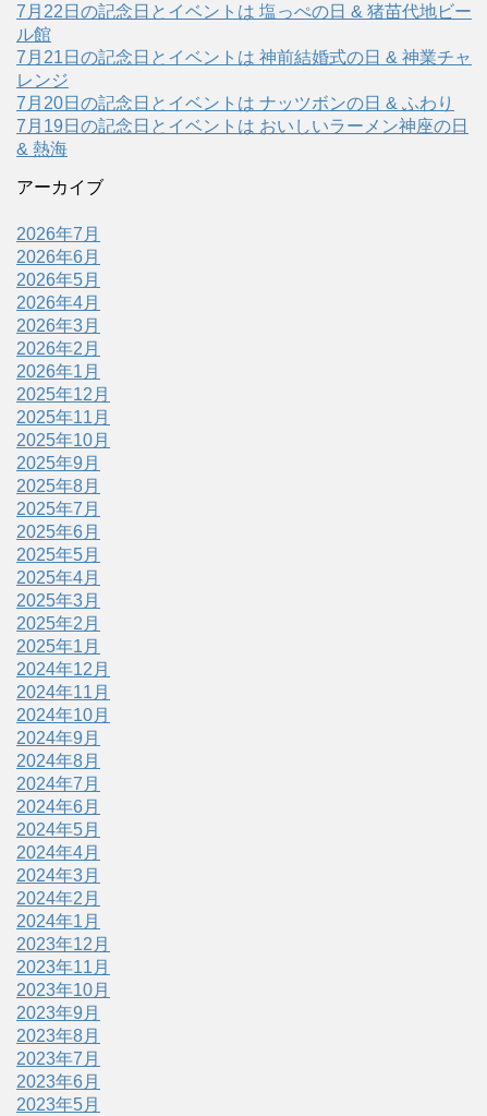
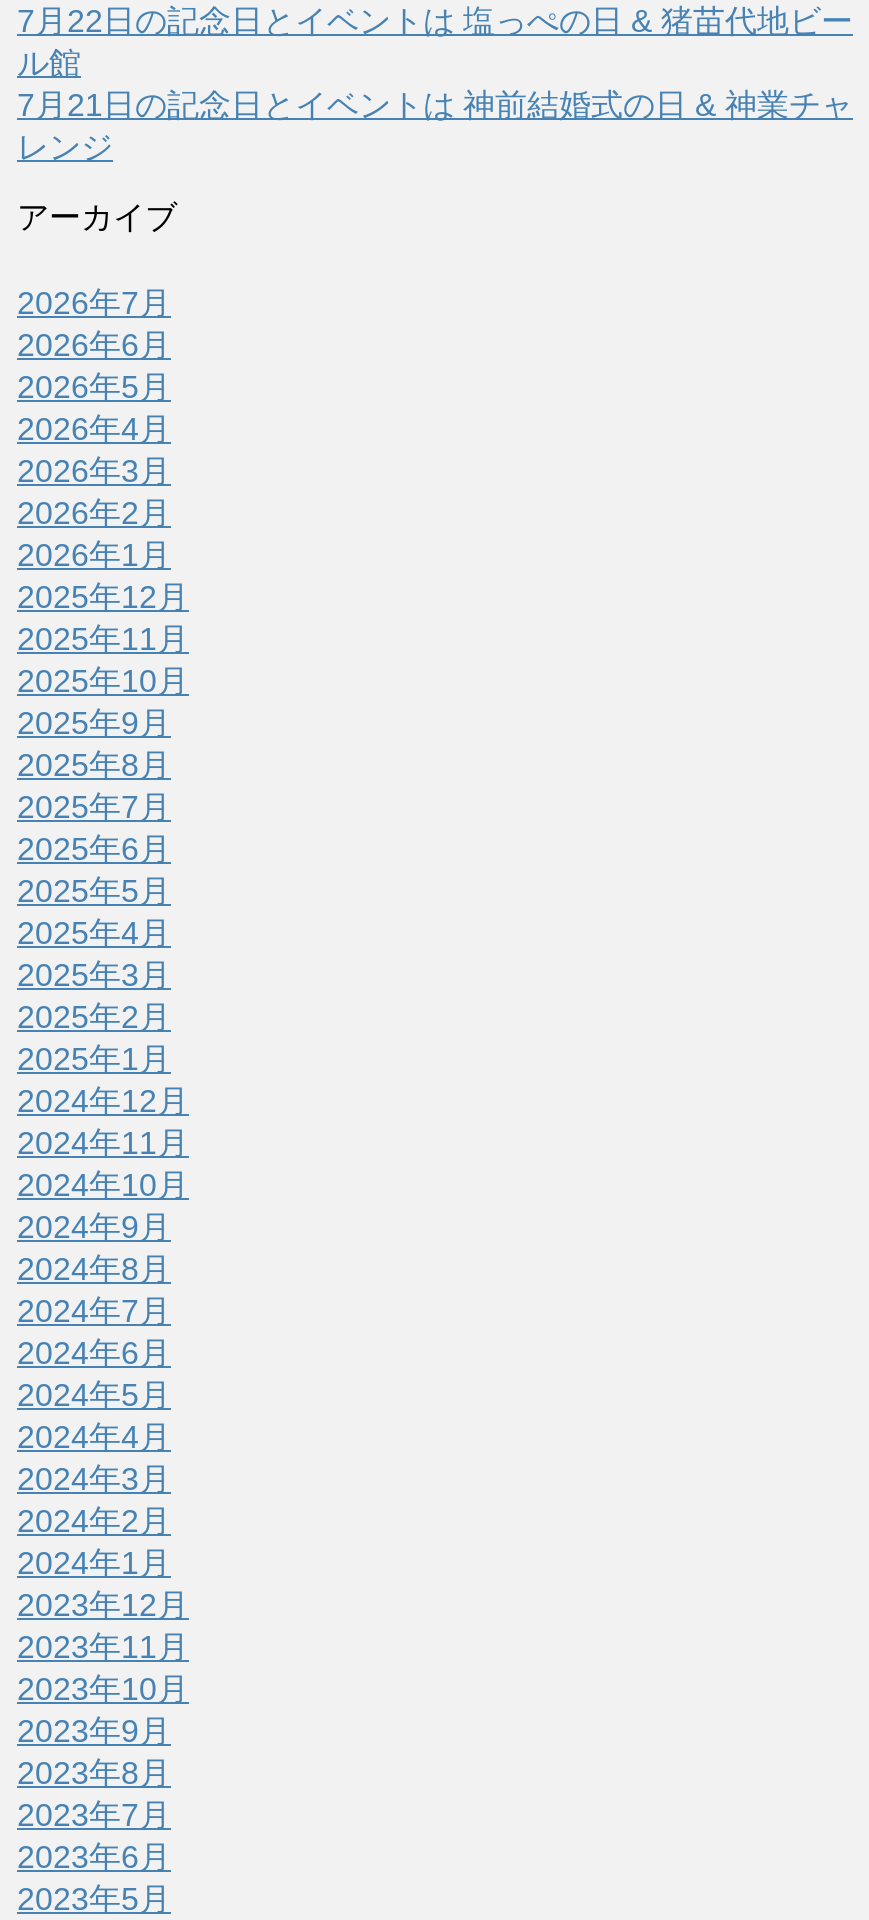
- 7月20日の記念日とイベントは ナッツボンの日 & ふわり
- 7月19日の記念日とイベントは おいしいラーメン神座の日
- & 熱海
